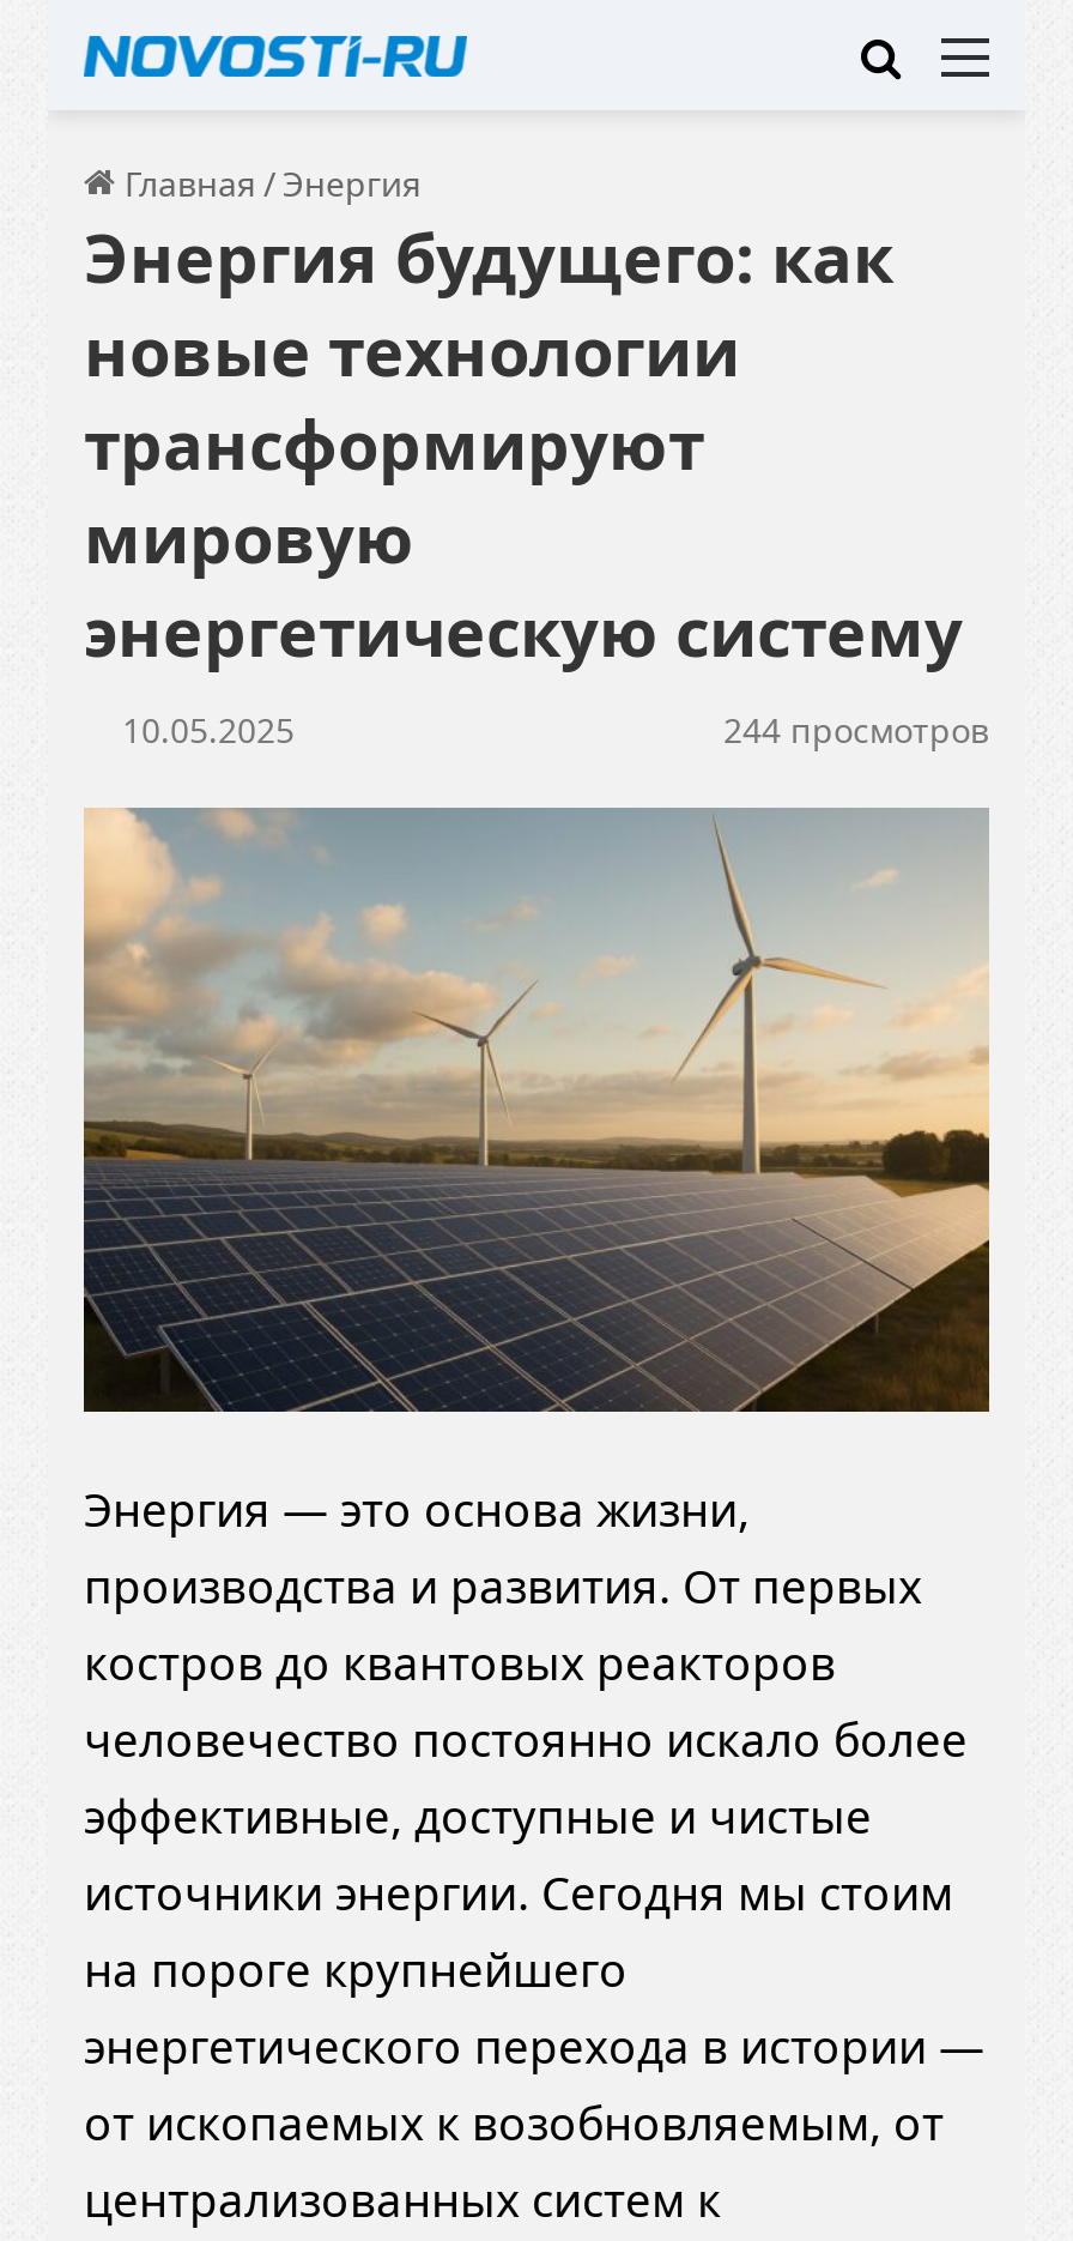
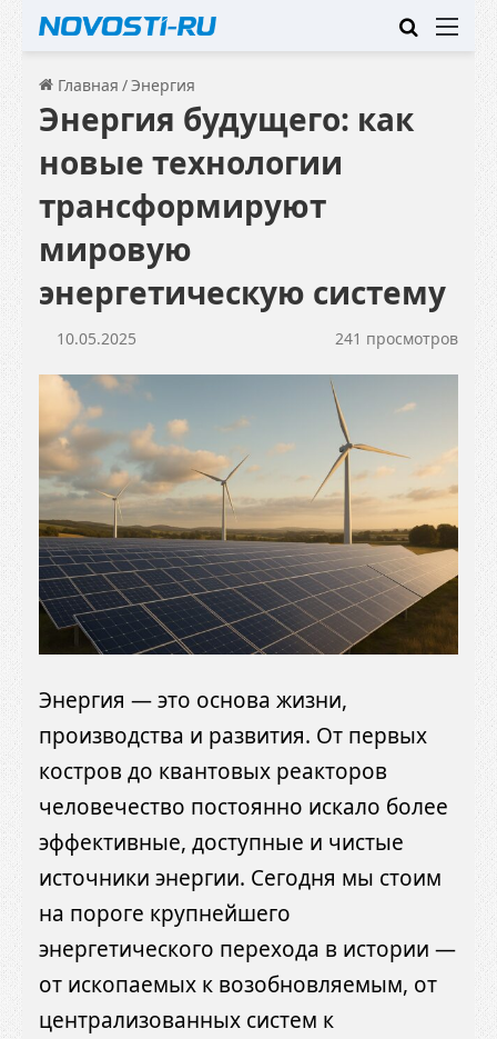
- 244 просмотров
+ 241 просмотров
